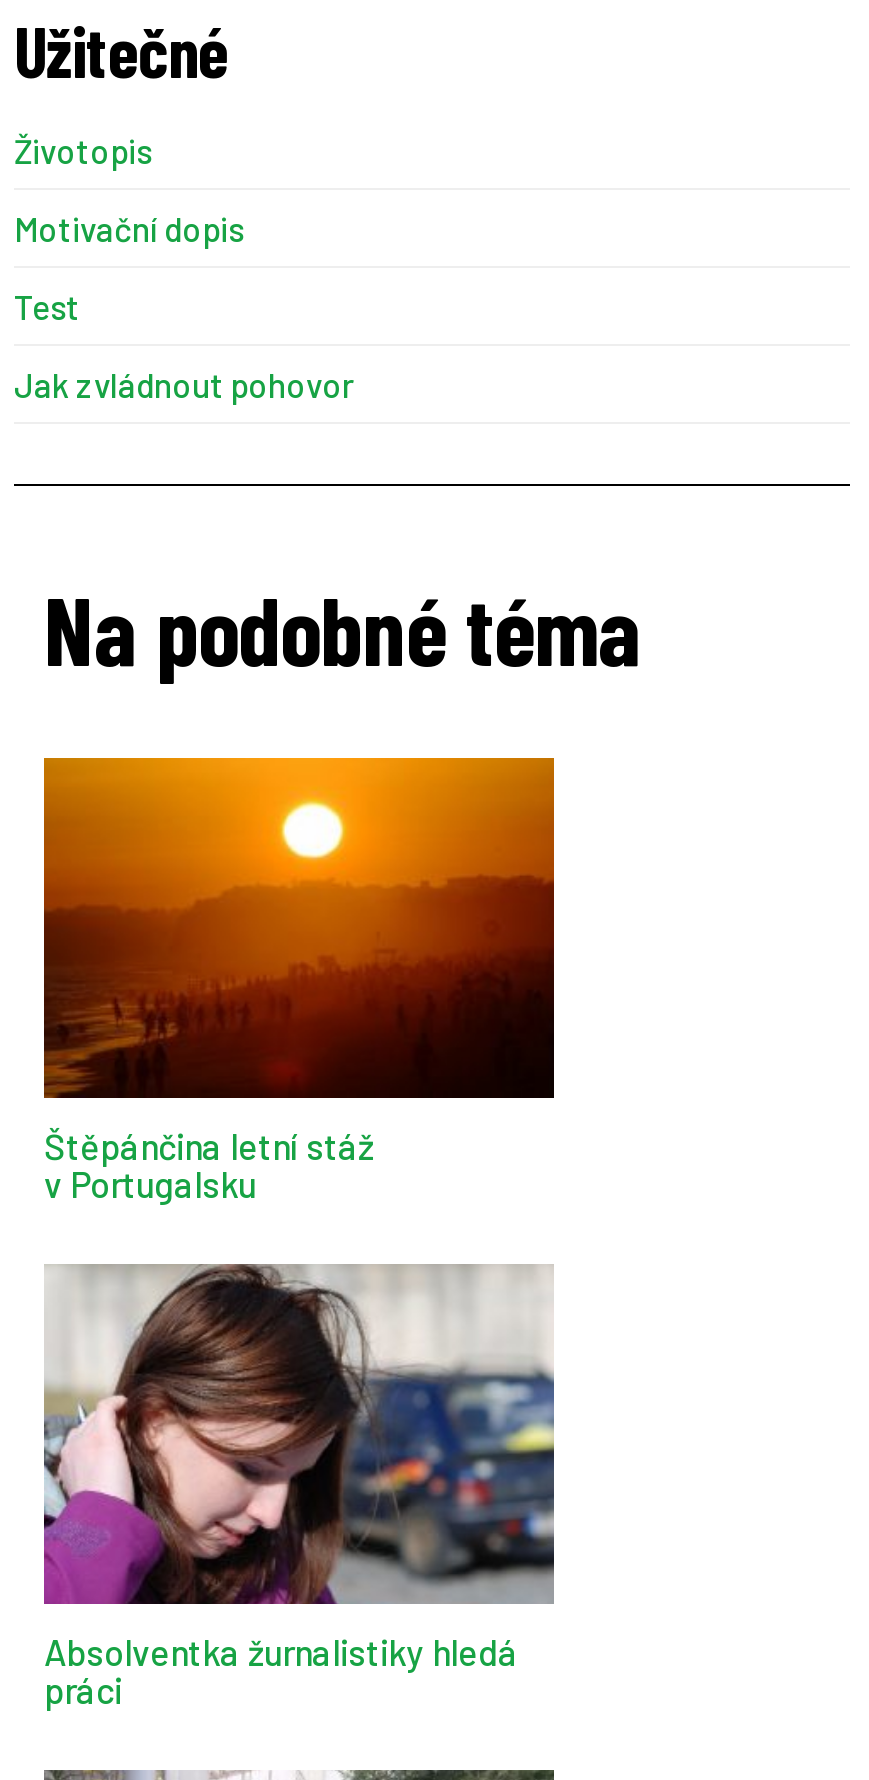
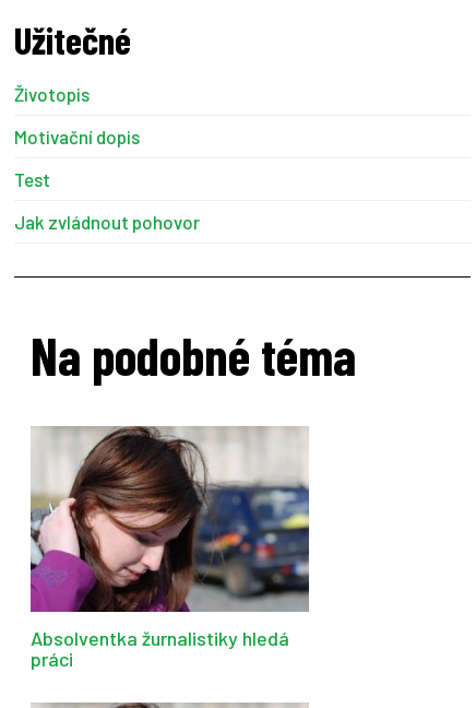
- [image]
- Štěpánčina letní stáž
- v Portugalsku
